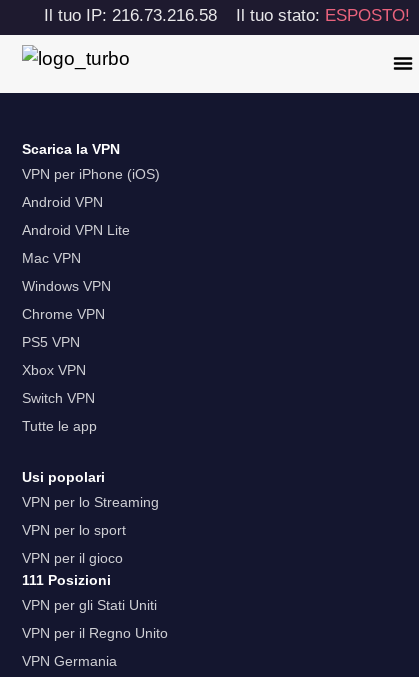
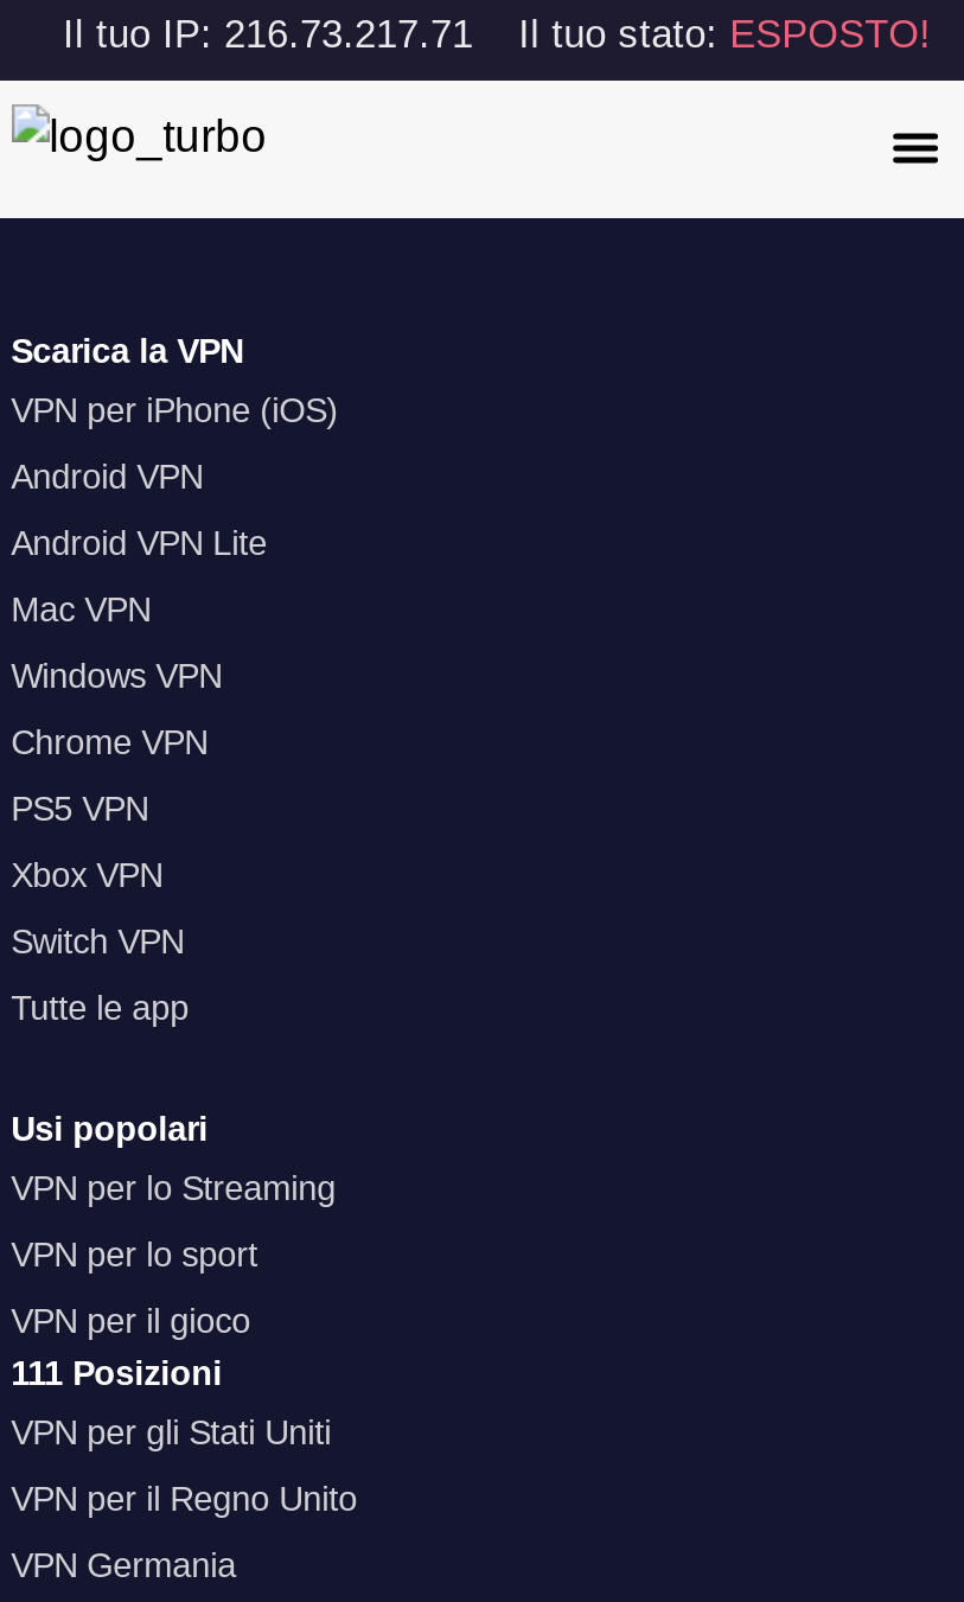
- Il tuo IP: 216.73.216.58 Il tuo stato: ESPOSTO!
+ Il tuo IP: 216.73.217.71 Il tuo stato: ESPOSTO!
